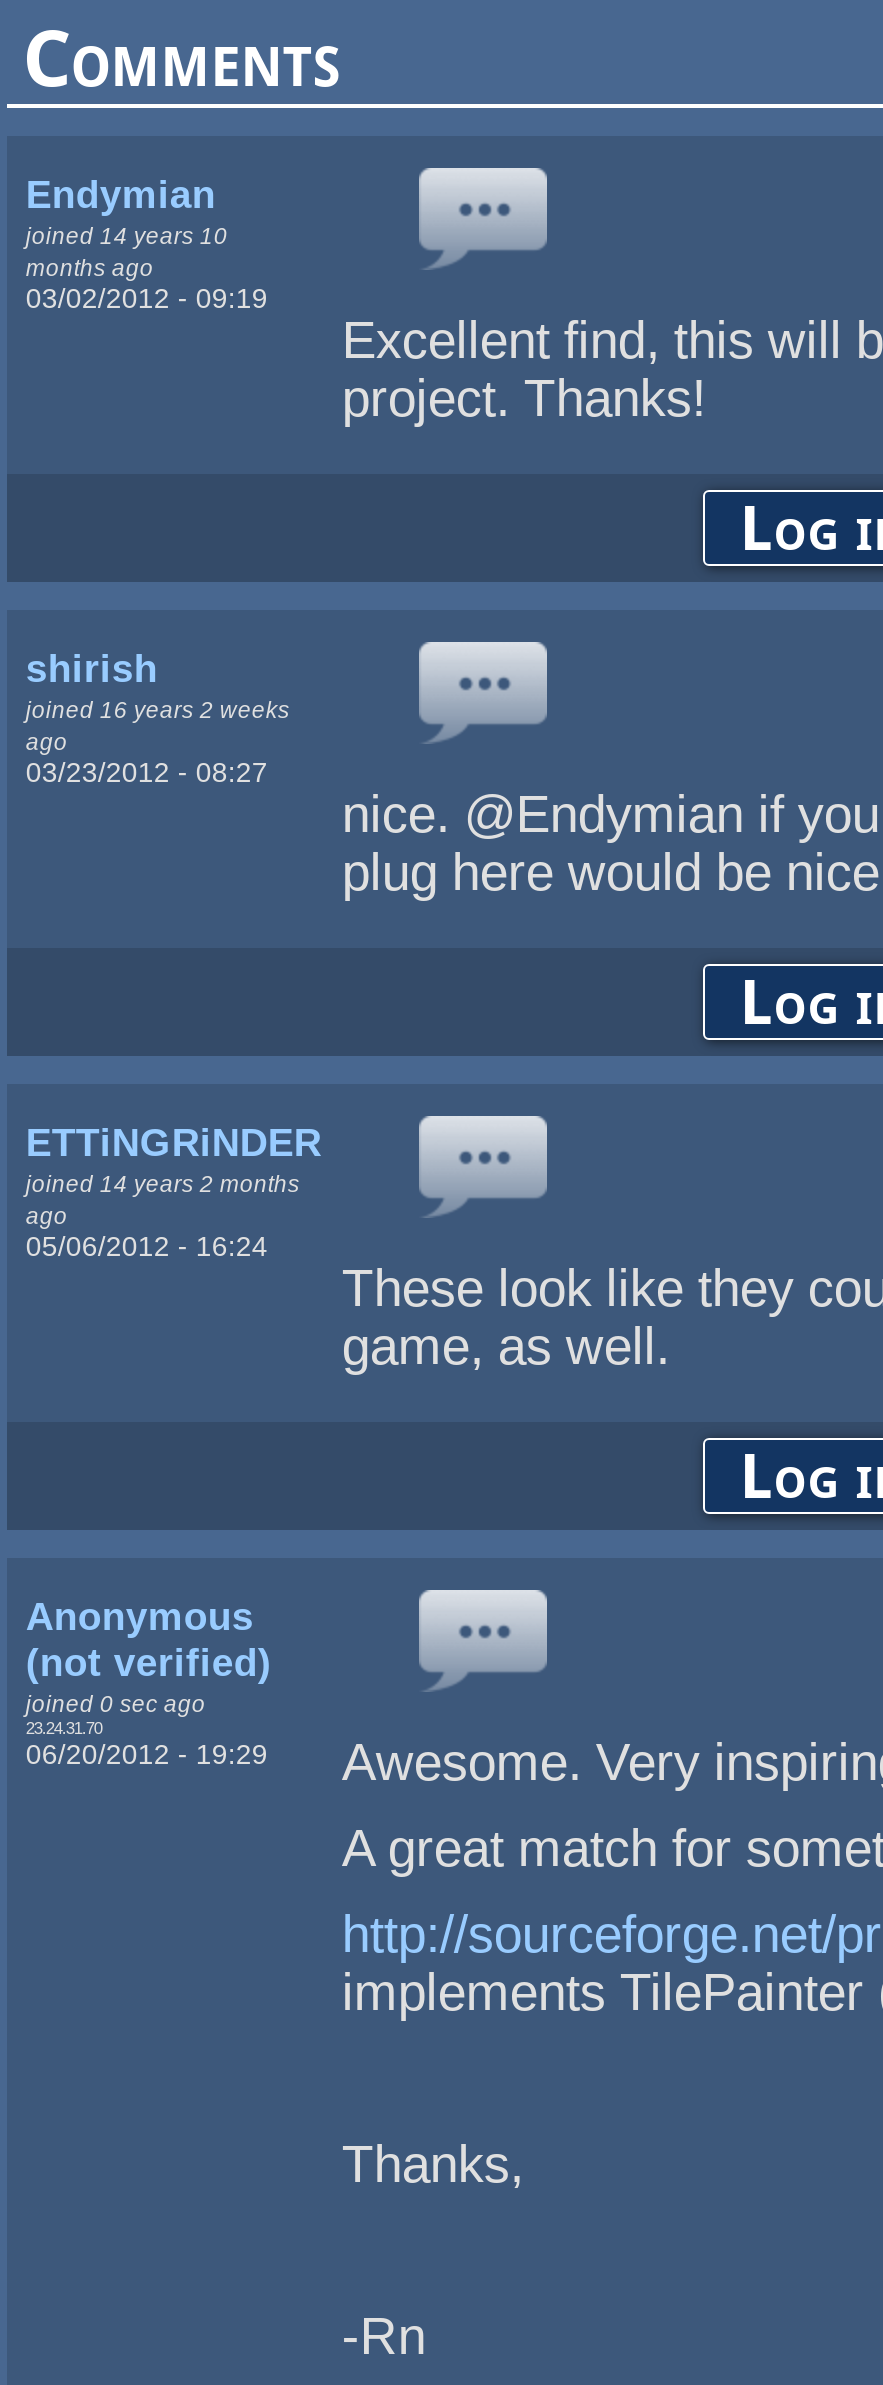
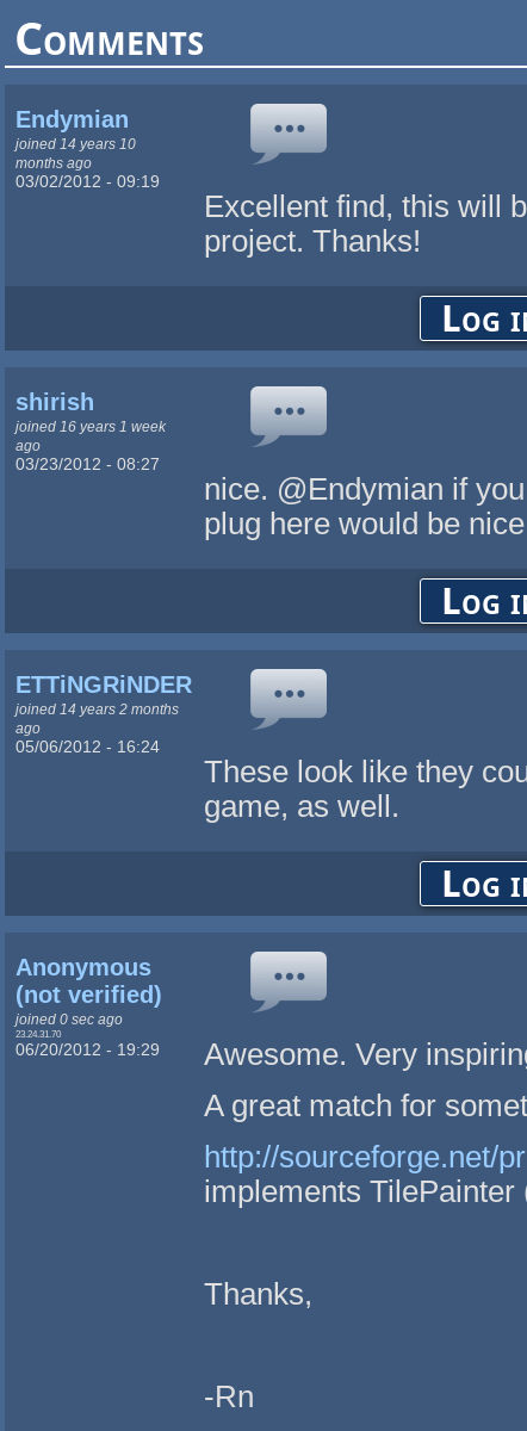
- joined 16 years 2 weeks
+ joined 16 years 1 week
